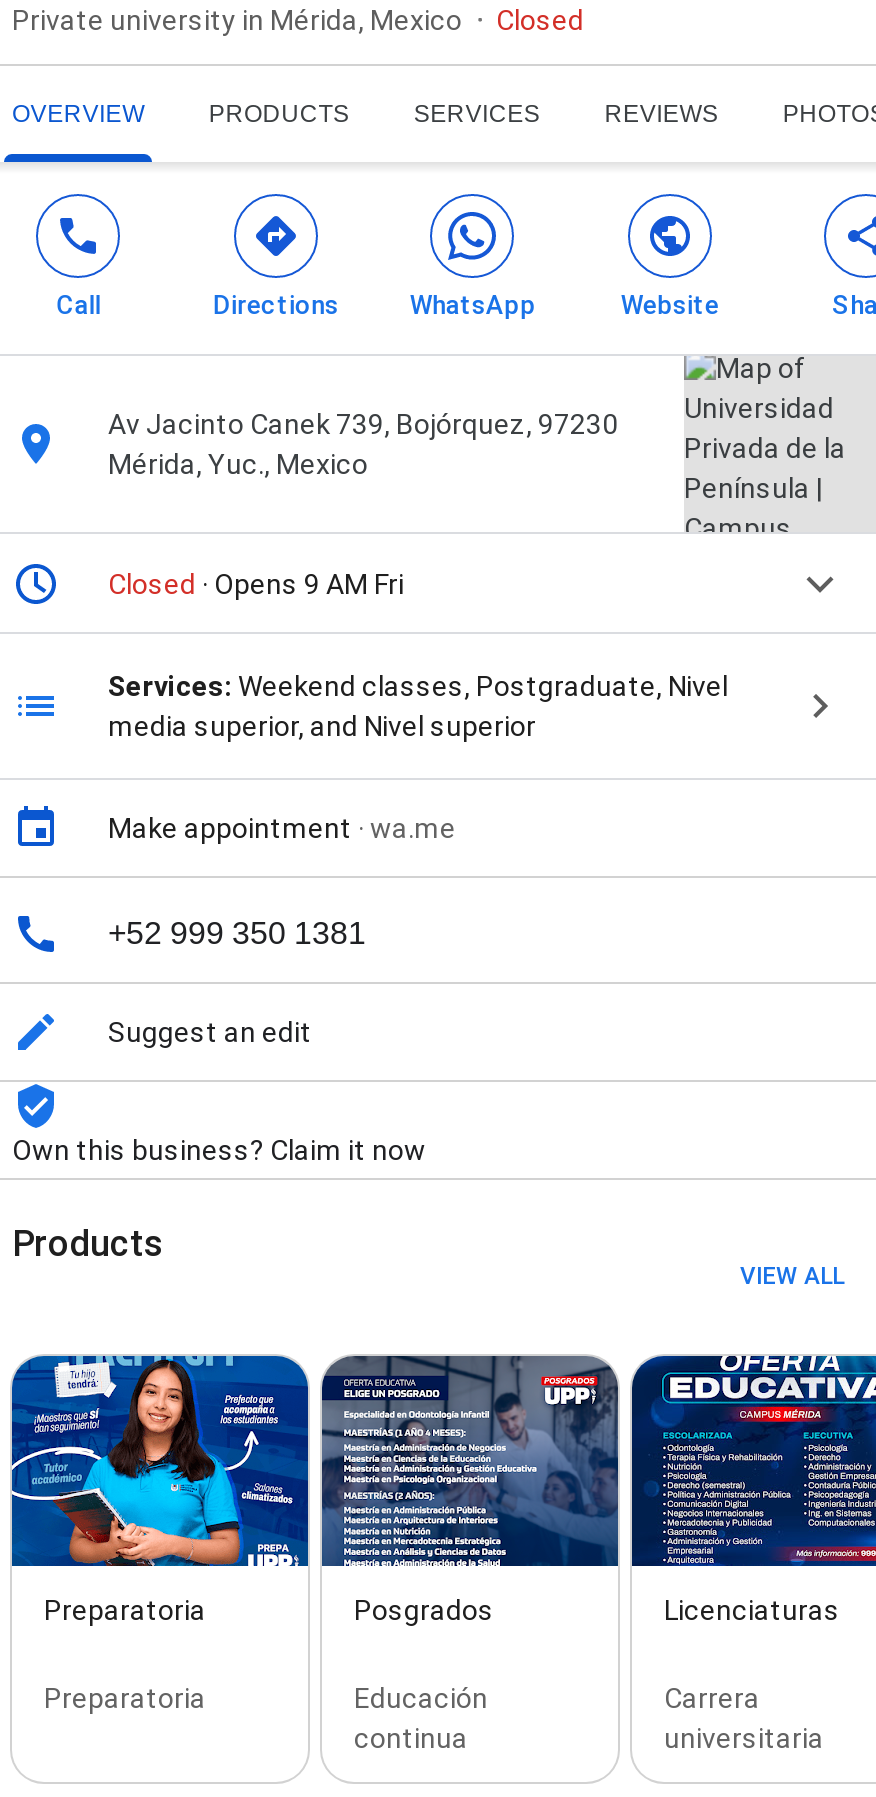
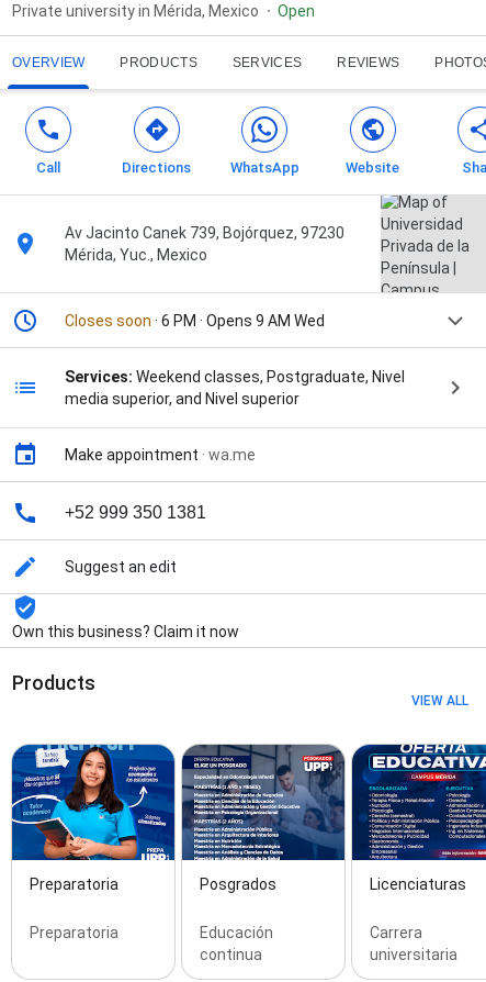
- Closed
+ Open

- Closed · Opens 9 AM Fri
+ Closes soon · 6 PM · Opens 9 AM Wed
